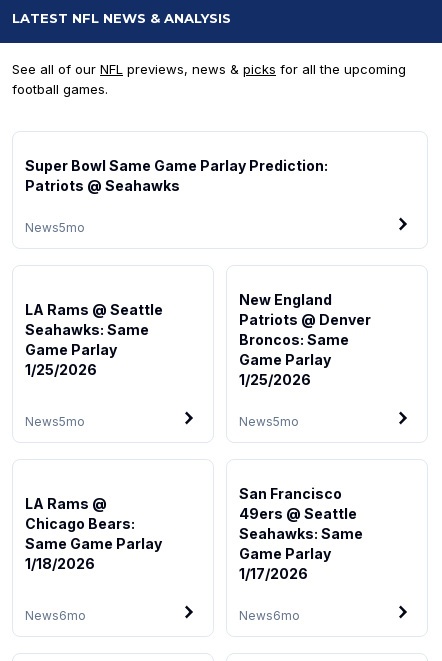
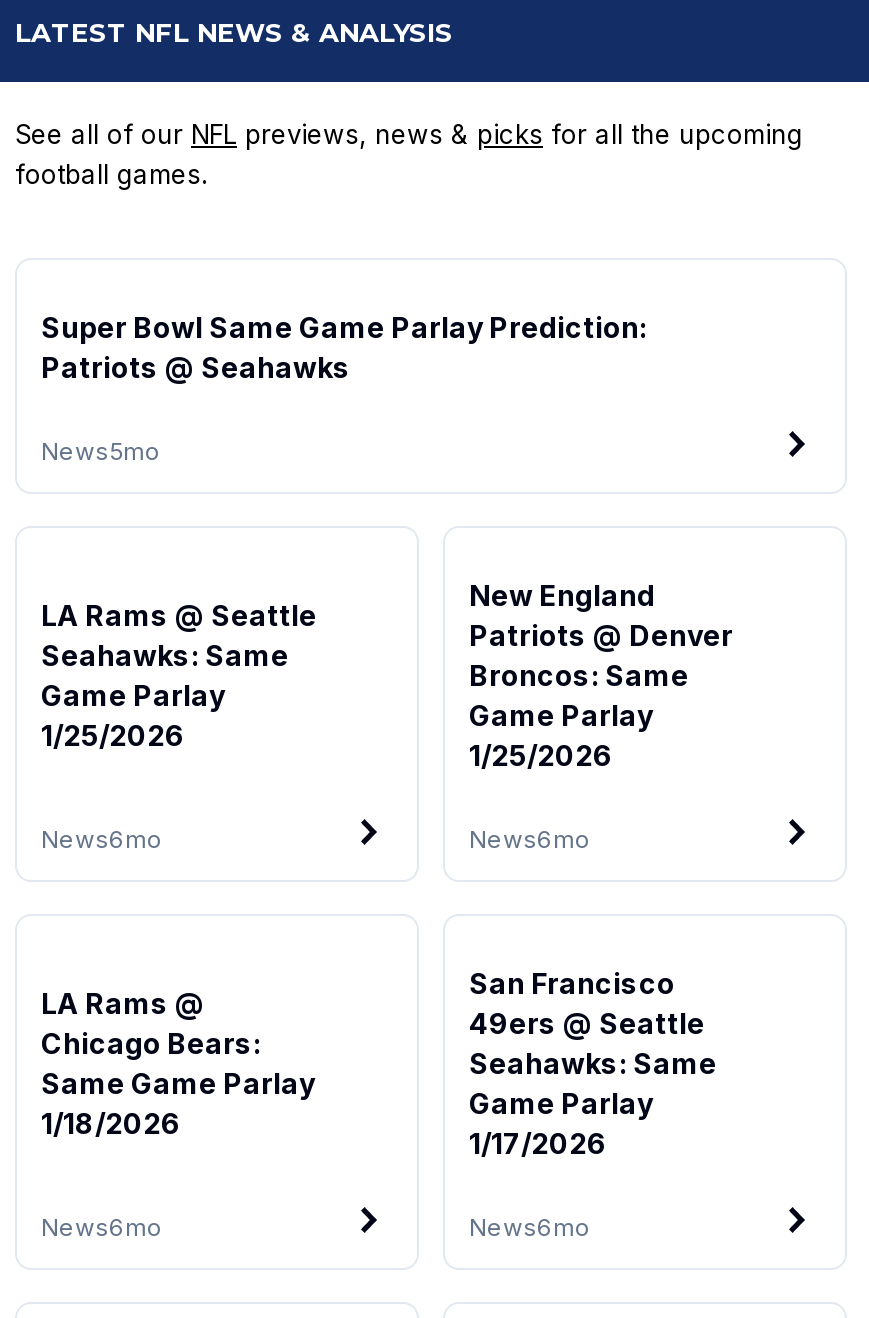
- News5mo
+ News6mo

- News5mo
+ News6mo
